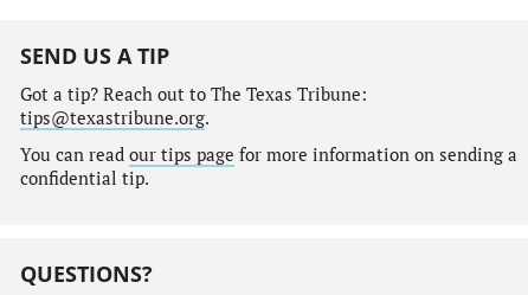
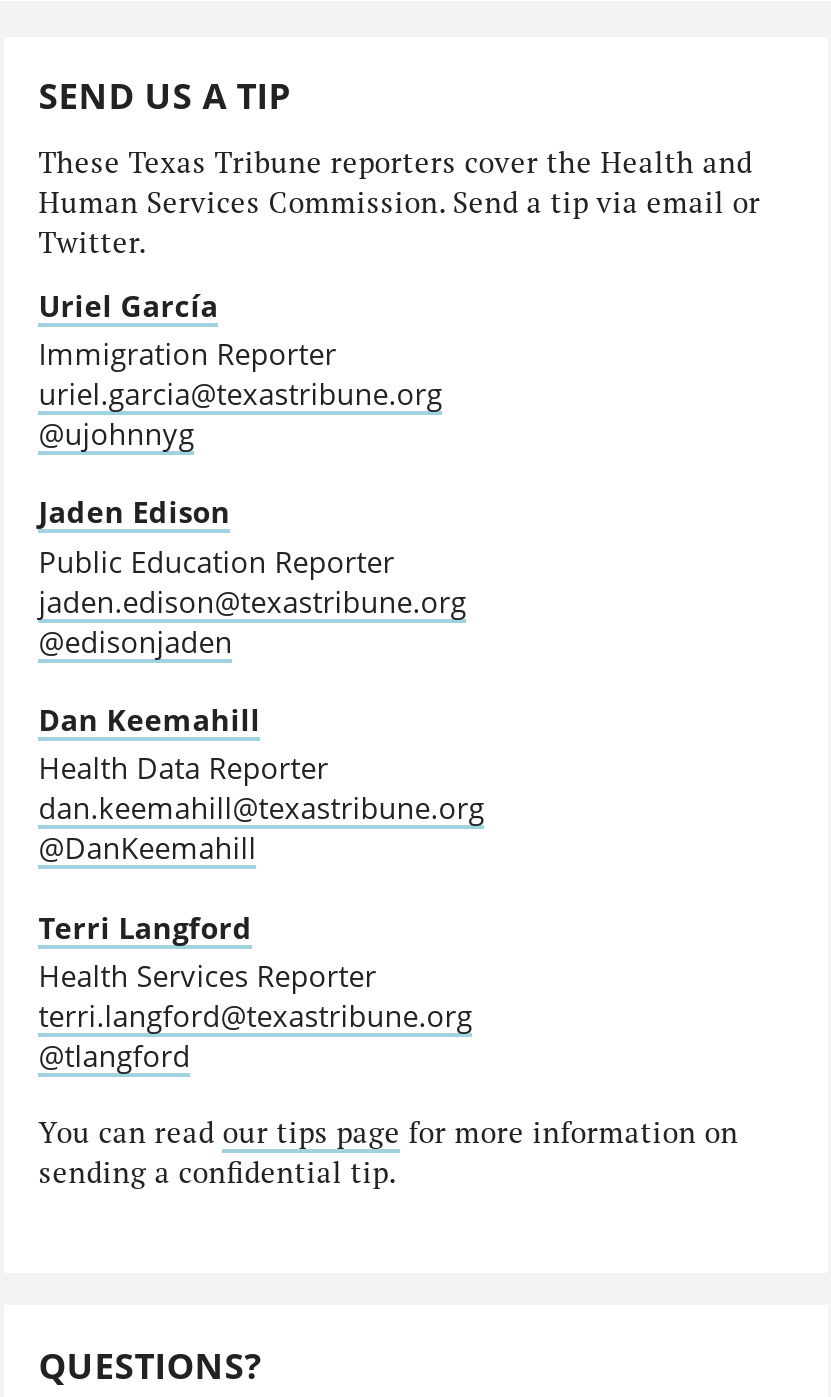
- Got a tip? Reach out to The Texas Tribune:
- tips@texastribune.org.
- You can read our tips page for more information on sending a
- confidential tip.
+ These Texas Tribune reporters cover the Health and
+ Human Services Commission. Send a tip via email or
+ Twitter.
+ Uriel García
+ Immigration Reporter
+ uriel.garcia@texastribune.org
+ @ujohnnyg
+ Jaden Edison
+ Public Education Reporter
+ jaden.edison@texastribune.org
+ @edisonjaden
+ Dan Keemahill
+ Health Data Reporter
+ dan.keemahill@texastribune.org
+ @DanKeemahill
+ Terri Langford
+ Health Services Reporter
+ terri.langford@texastribune.org
+ @tlangford
+ You can read our tips page for more information on
+ sending a confidential tip.
